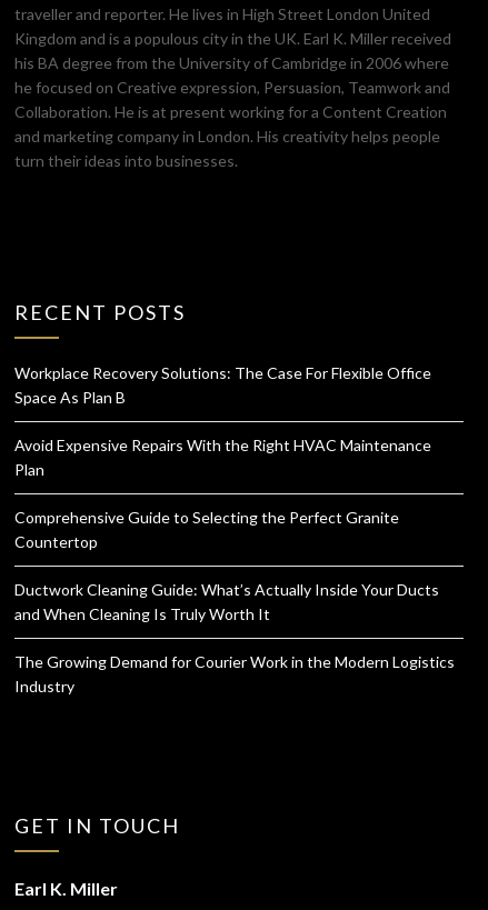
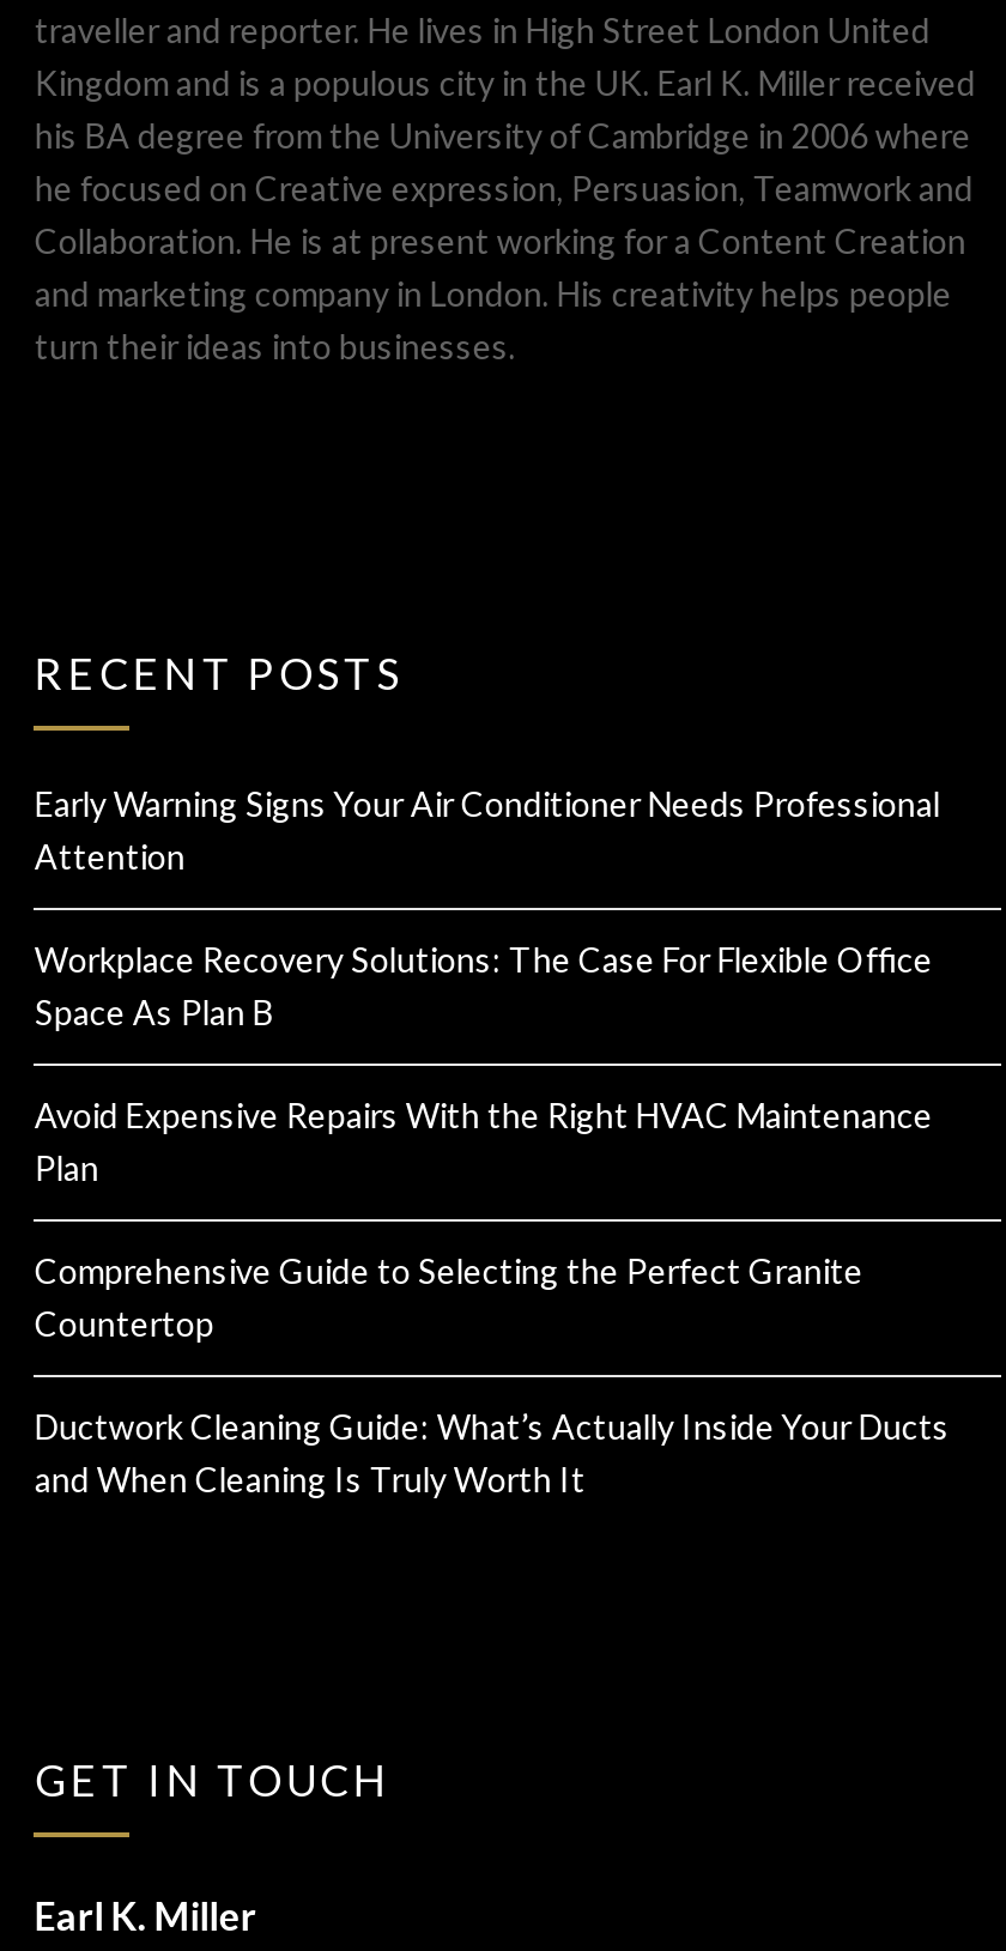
+ Early Warning Signs Your Air Conditioner Needs Professional
+ Attention

moved down: Workplace Recovery Solutions: The Case For Flexible Office | Space As Plan B | Avoid Expensive Repairs With the Right HVAC Maintenance | Plan | Comprehensive Guide to Selecting the Perfect Granite | Countertop | Ductwork Cleaning Guide: What’s Actually Inside Your Ducts | and When Cleaning Is Truly Worth It

- The Growing Demand for Courier Work in the Modern Logistics
- Industry
